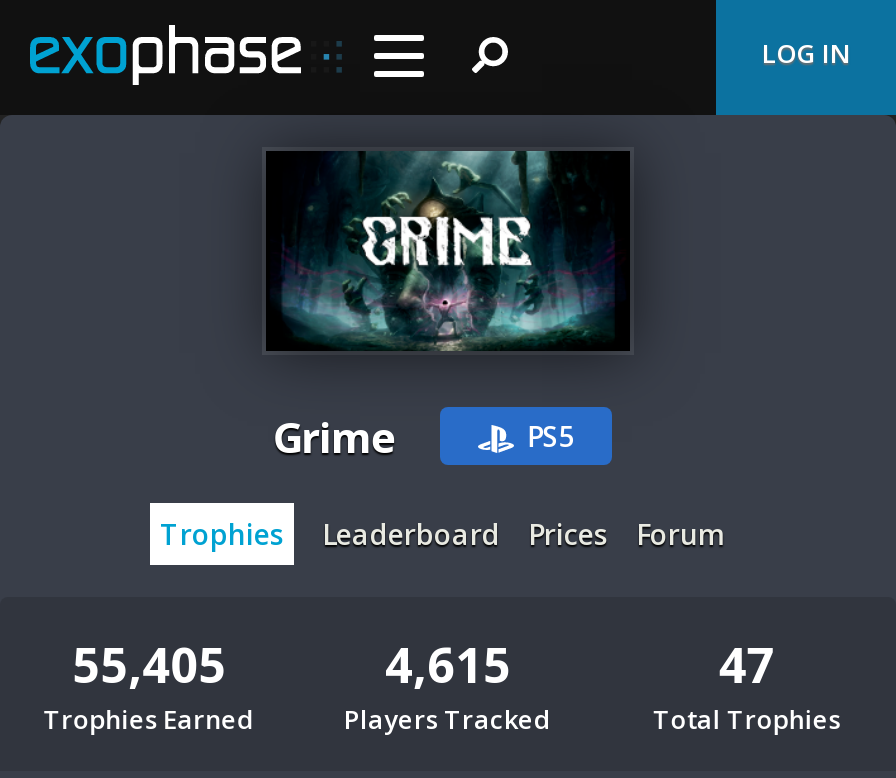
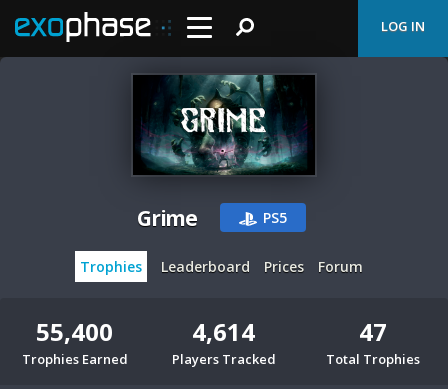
- 55,405
+ 55,400

- 4,615
+ 4,614
